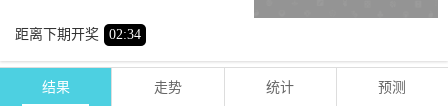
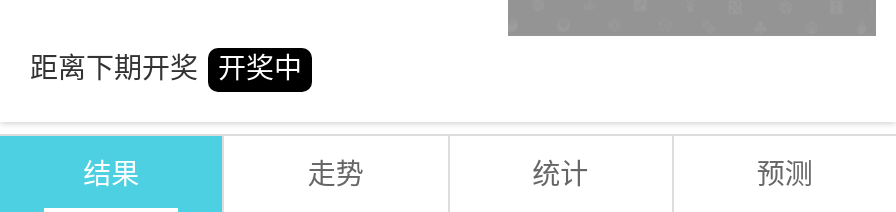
- 02:34
+ 开奖中
